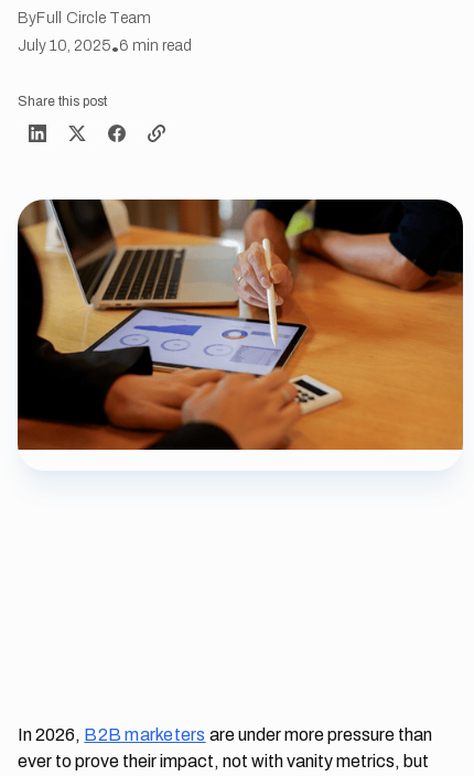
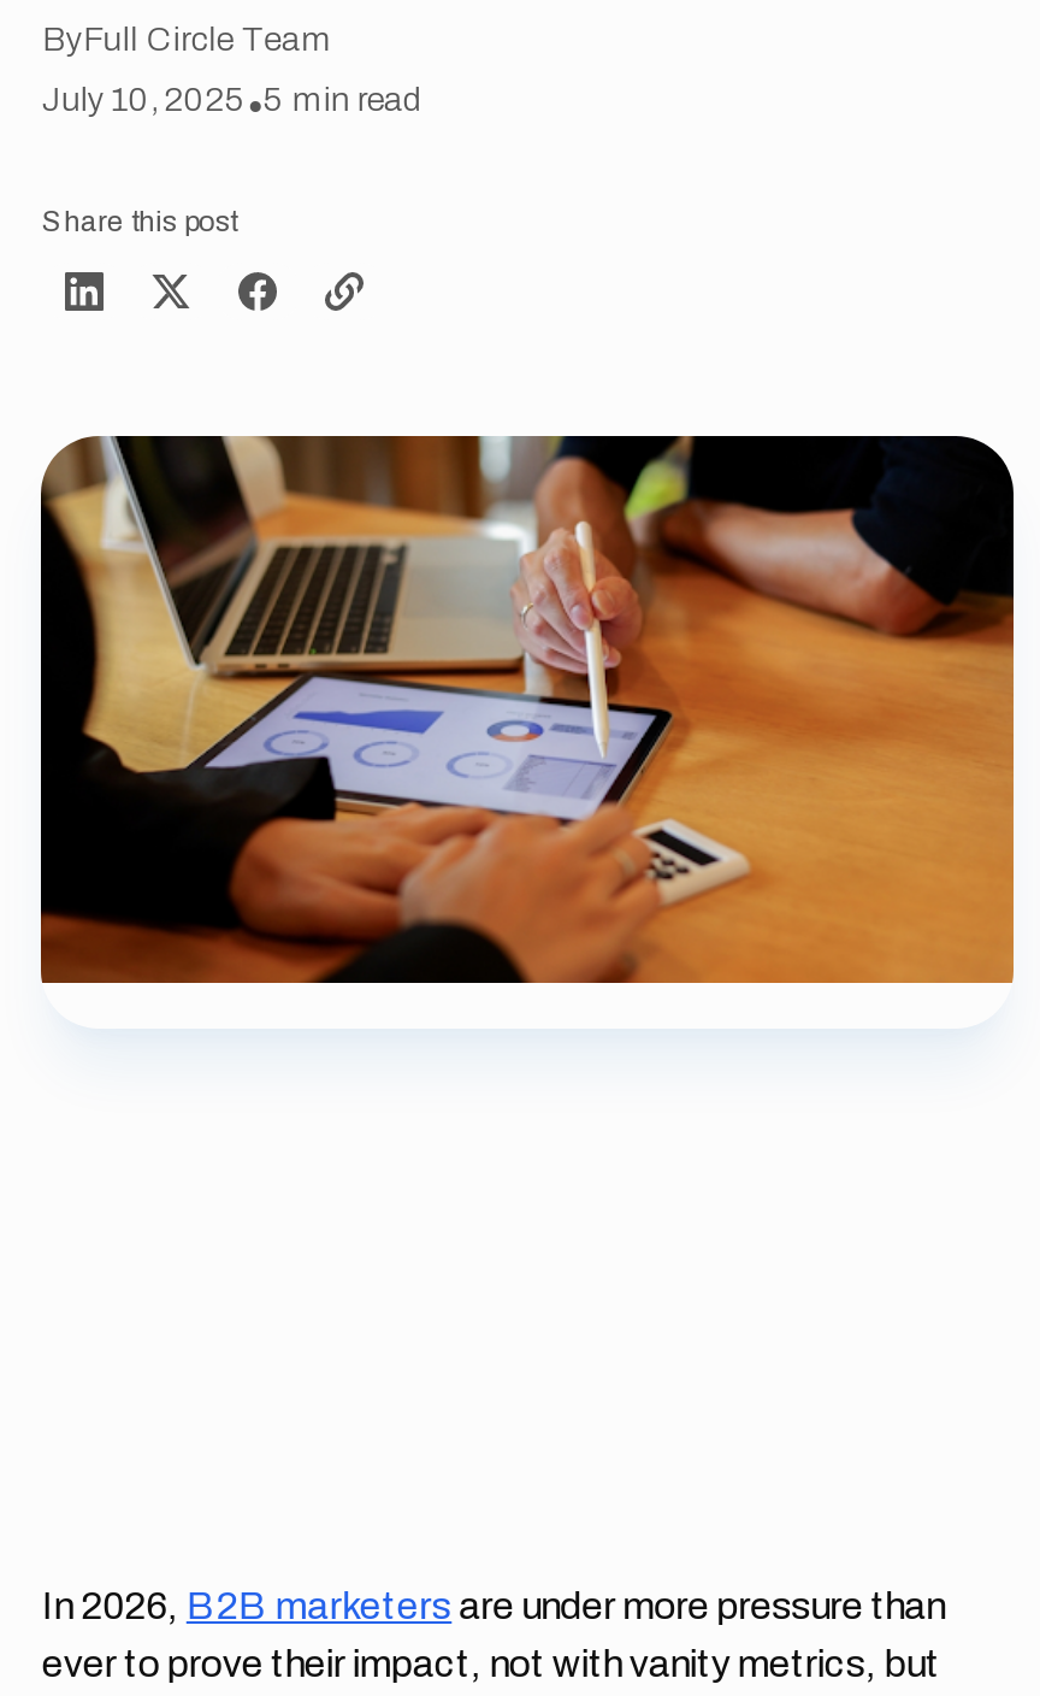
- July 10, 2025•6 min read
+ July 10, 2025•5 min read
